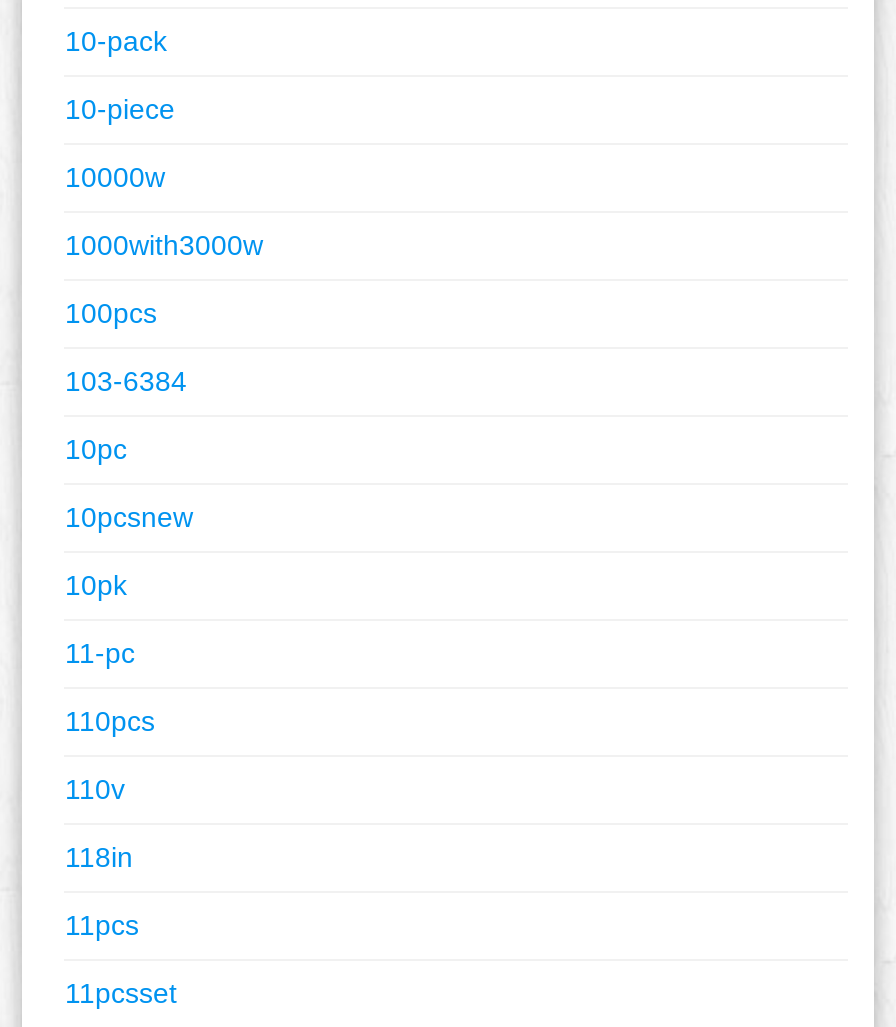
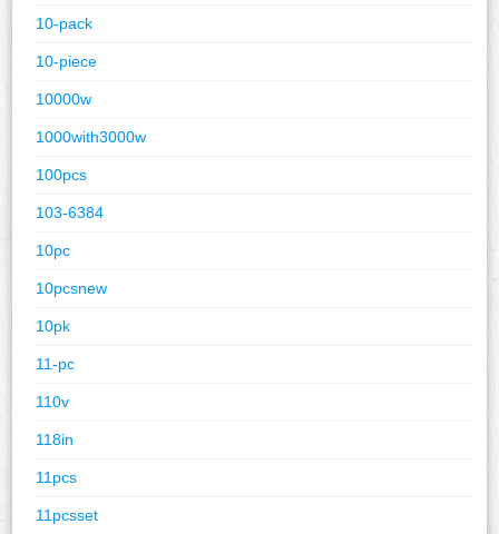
- 110pcs
